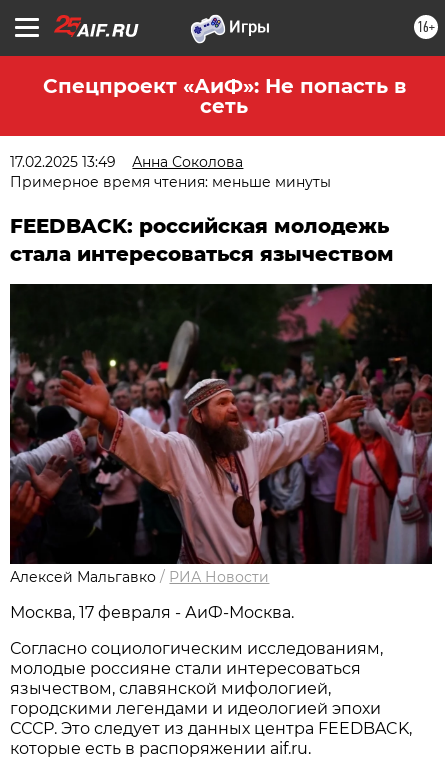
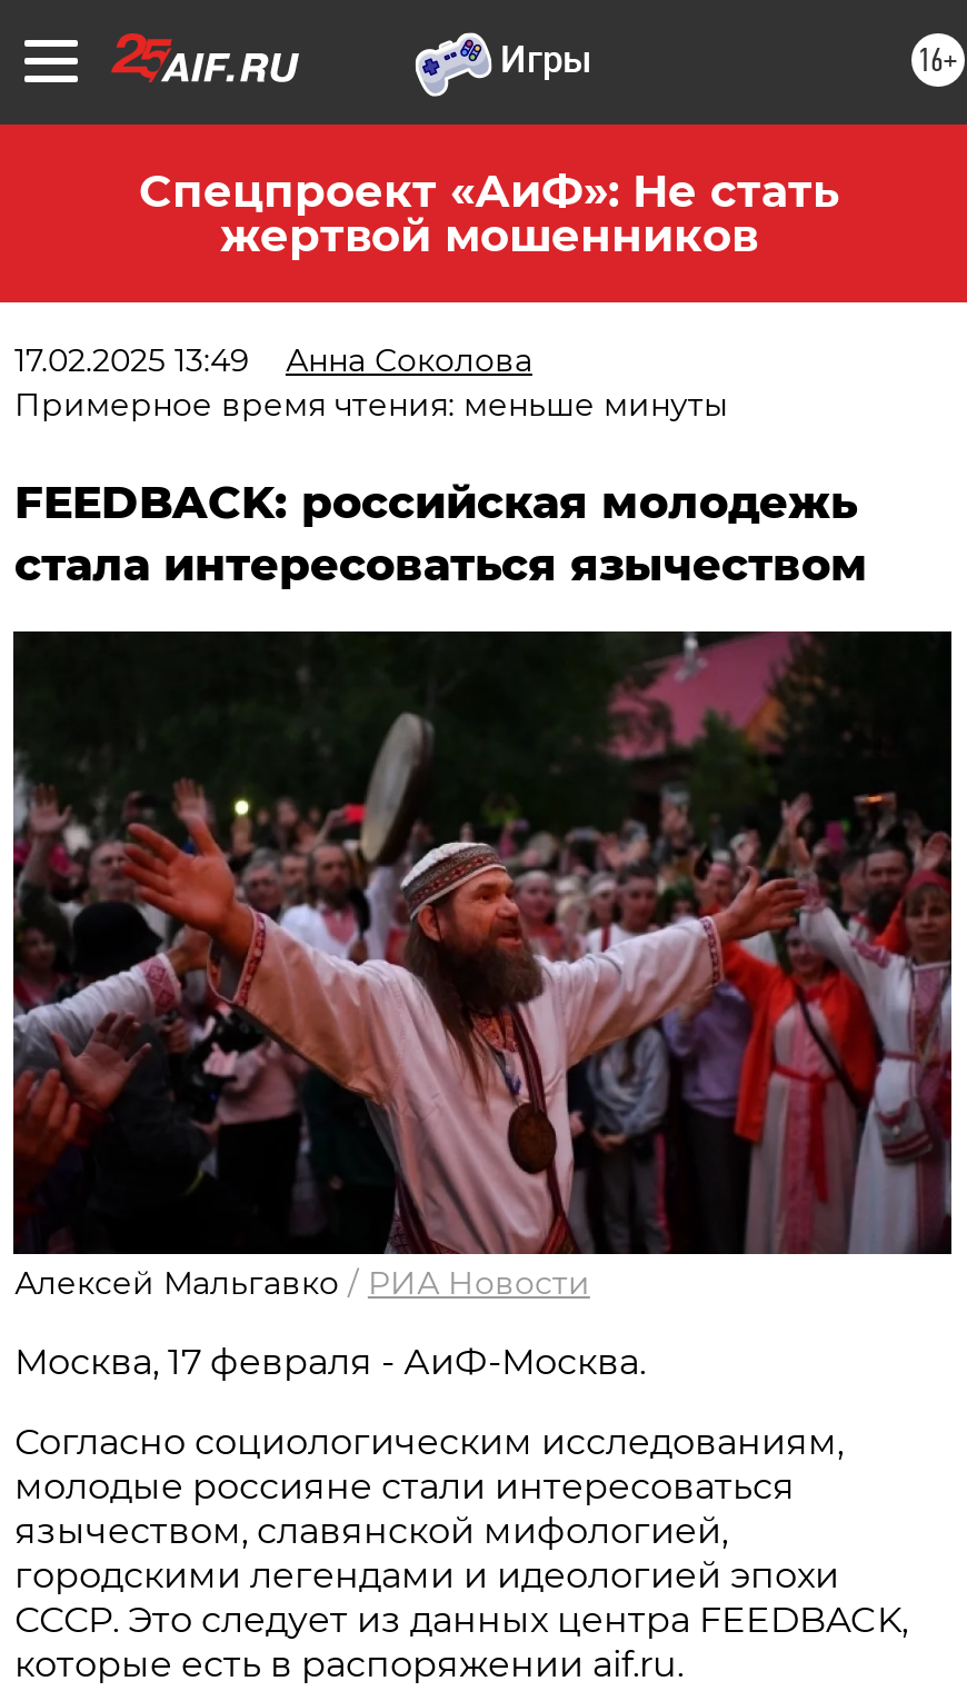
- Спецпроект «АиФ»: Не попасть в
- сеть
+ Спецпроект «АиФ»: Не стать
+ жертвой мошенников
